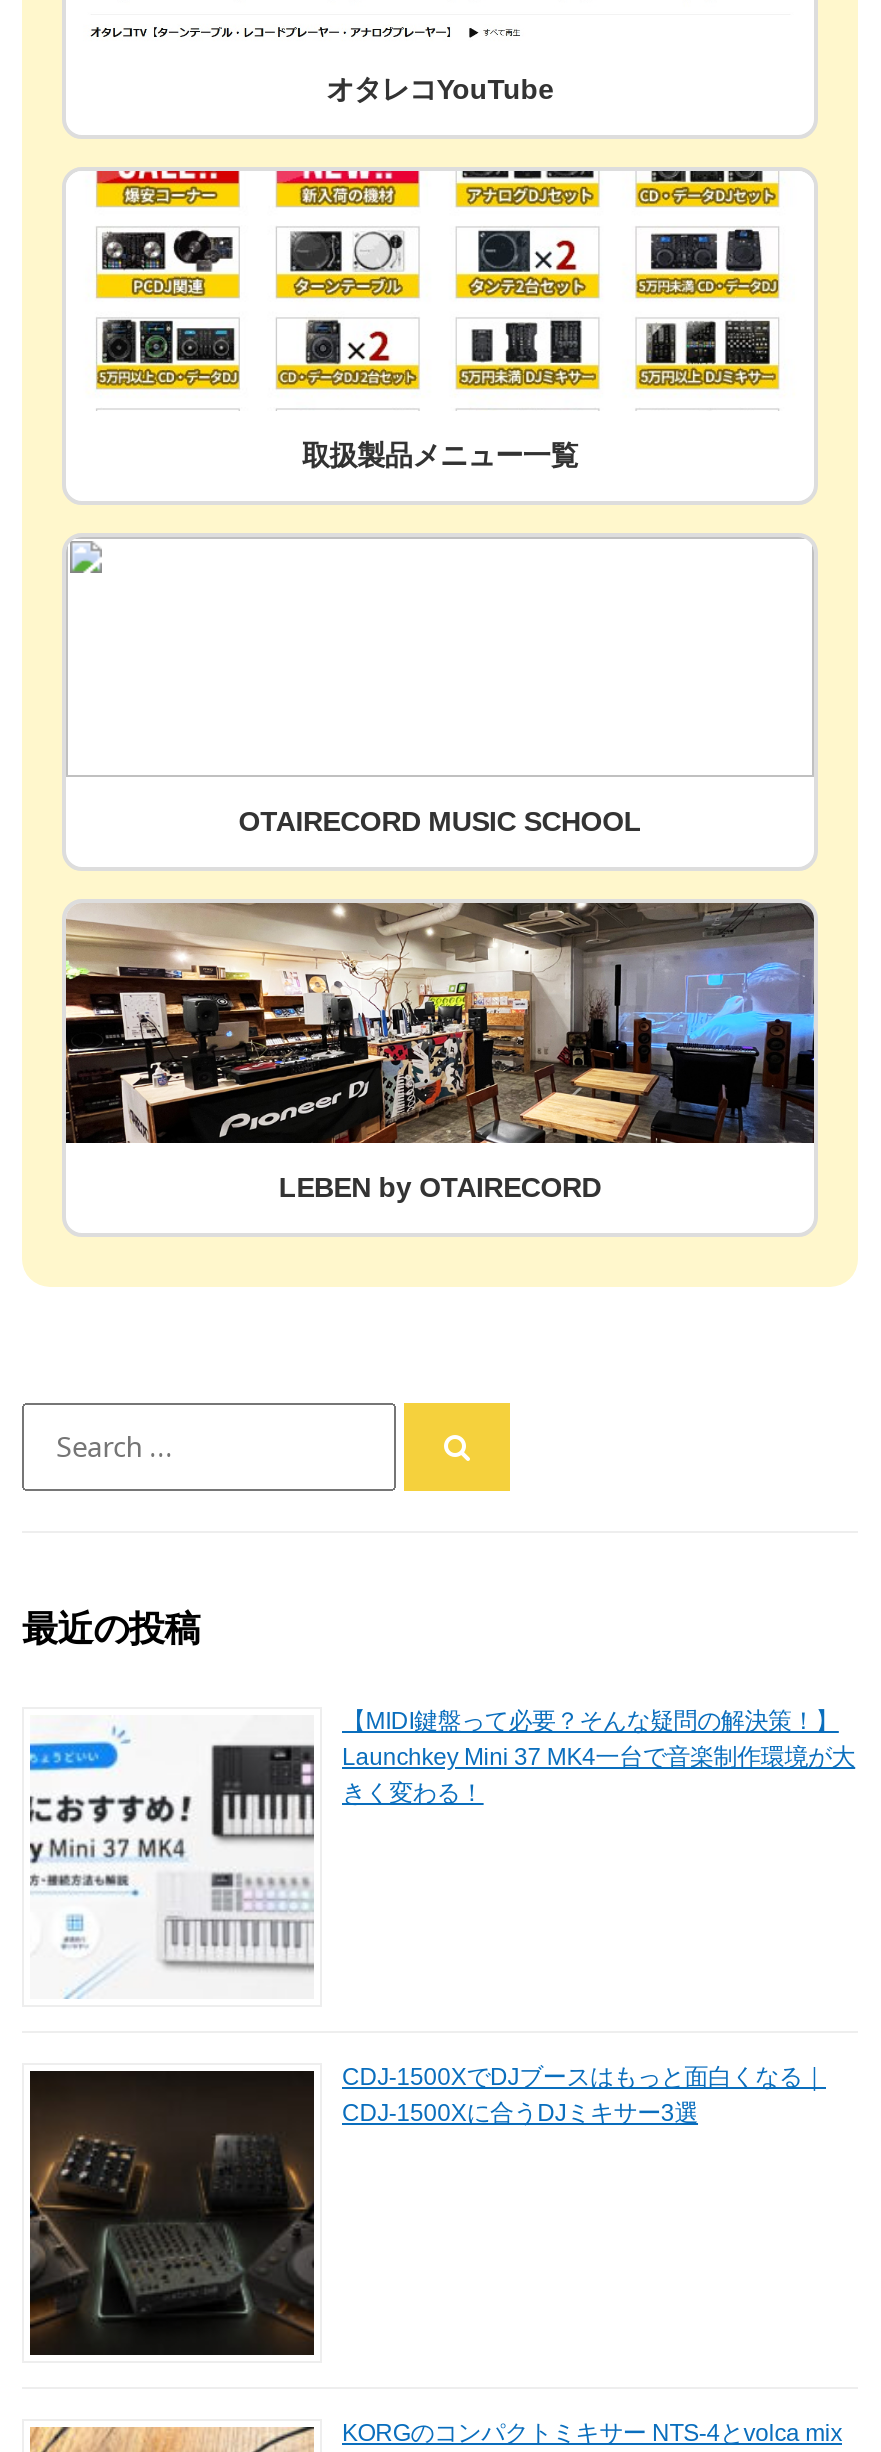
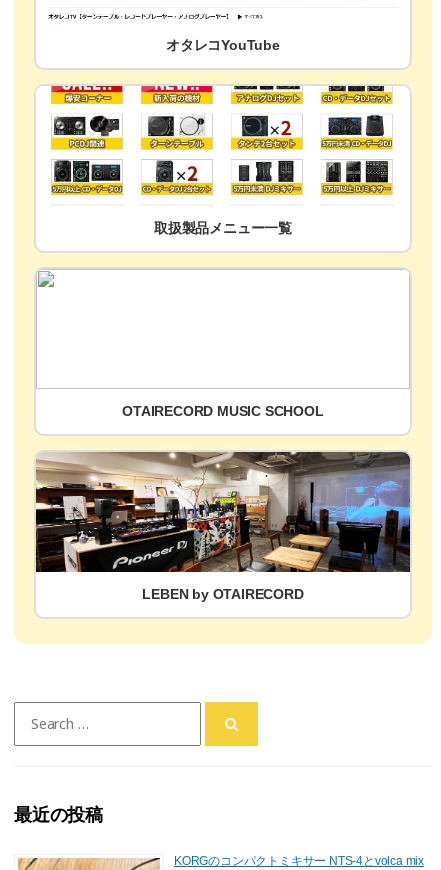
- [image]
- 【MIDI鍵盤って必要？そんな疑問の解決策！】
- Launchkey Mini 37 MK4一台で音楽制作環境が大
- きく変わる！

- [image]
- CDJ-1500XでDJブースはもっと面白くなる｜
- CDJ-1500Xに合うDJミキサー3選
